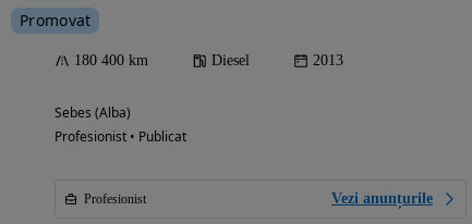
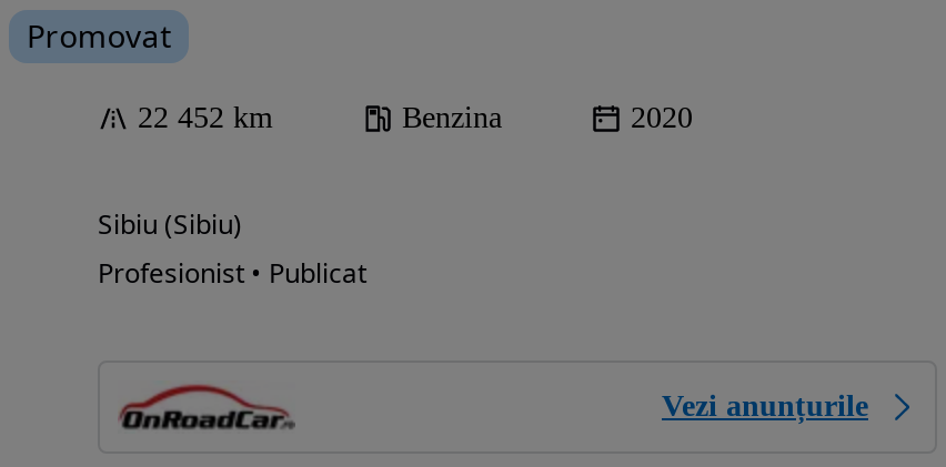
- 180 400 km
- Diesel
- 2013
+ 22 452 km
+ Benzina
+ 2020

- Sebes (Alba)
+ Sibiu (Sibiu)

- Profesionist
